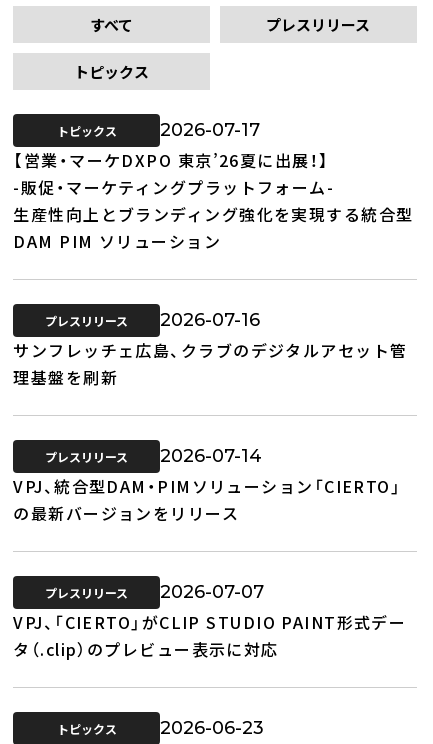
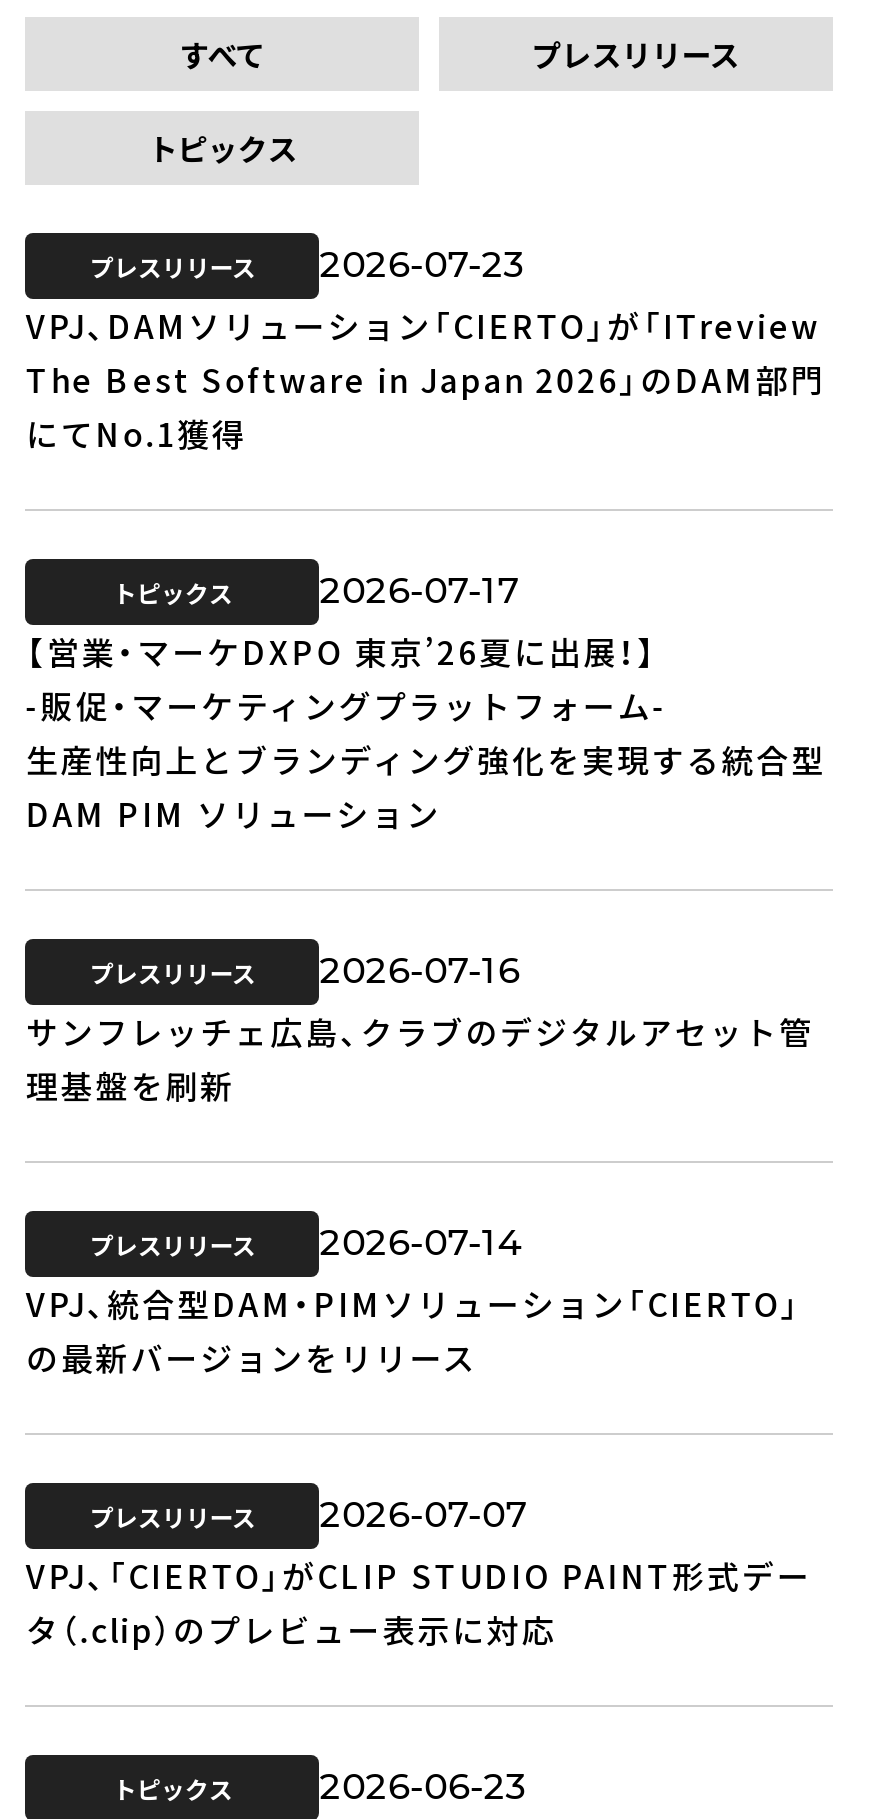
+ プレスリリース
+ 2026-07-23
+ VPJ、DAMソリューション「CIERTO」が「ITreview
+ The Best Software in Japan 2026」のDAM部門
+ にてNo.1獲得
